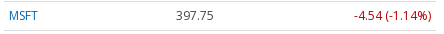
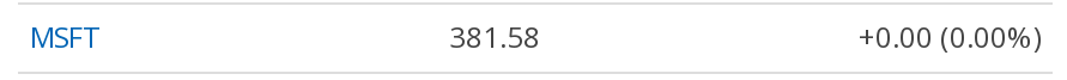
- 397.75
+ 381.58

- -4.54 (-1.14%)
+ +0.00 (0.00%)
